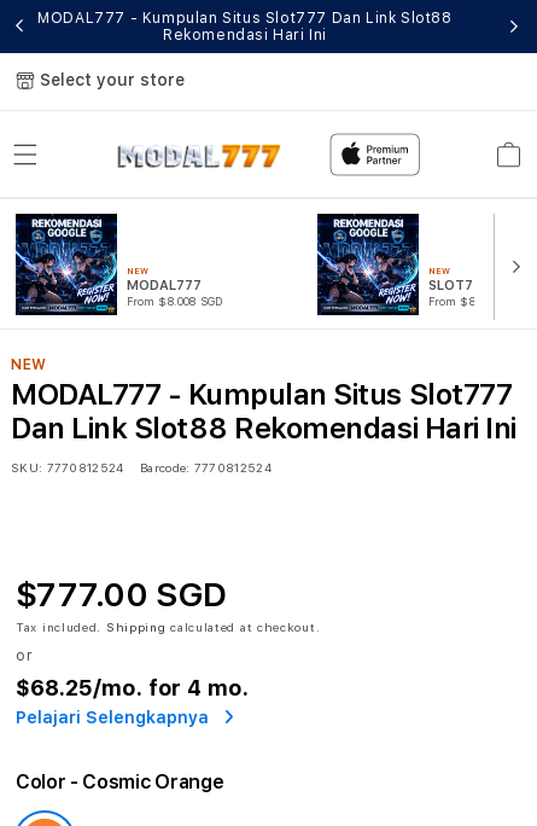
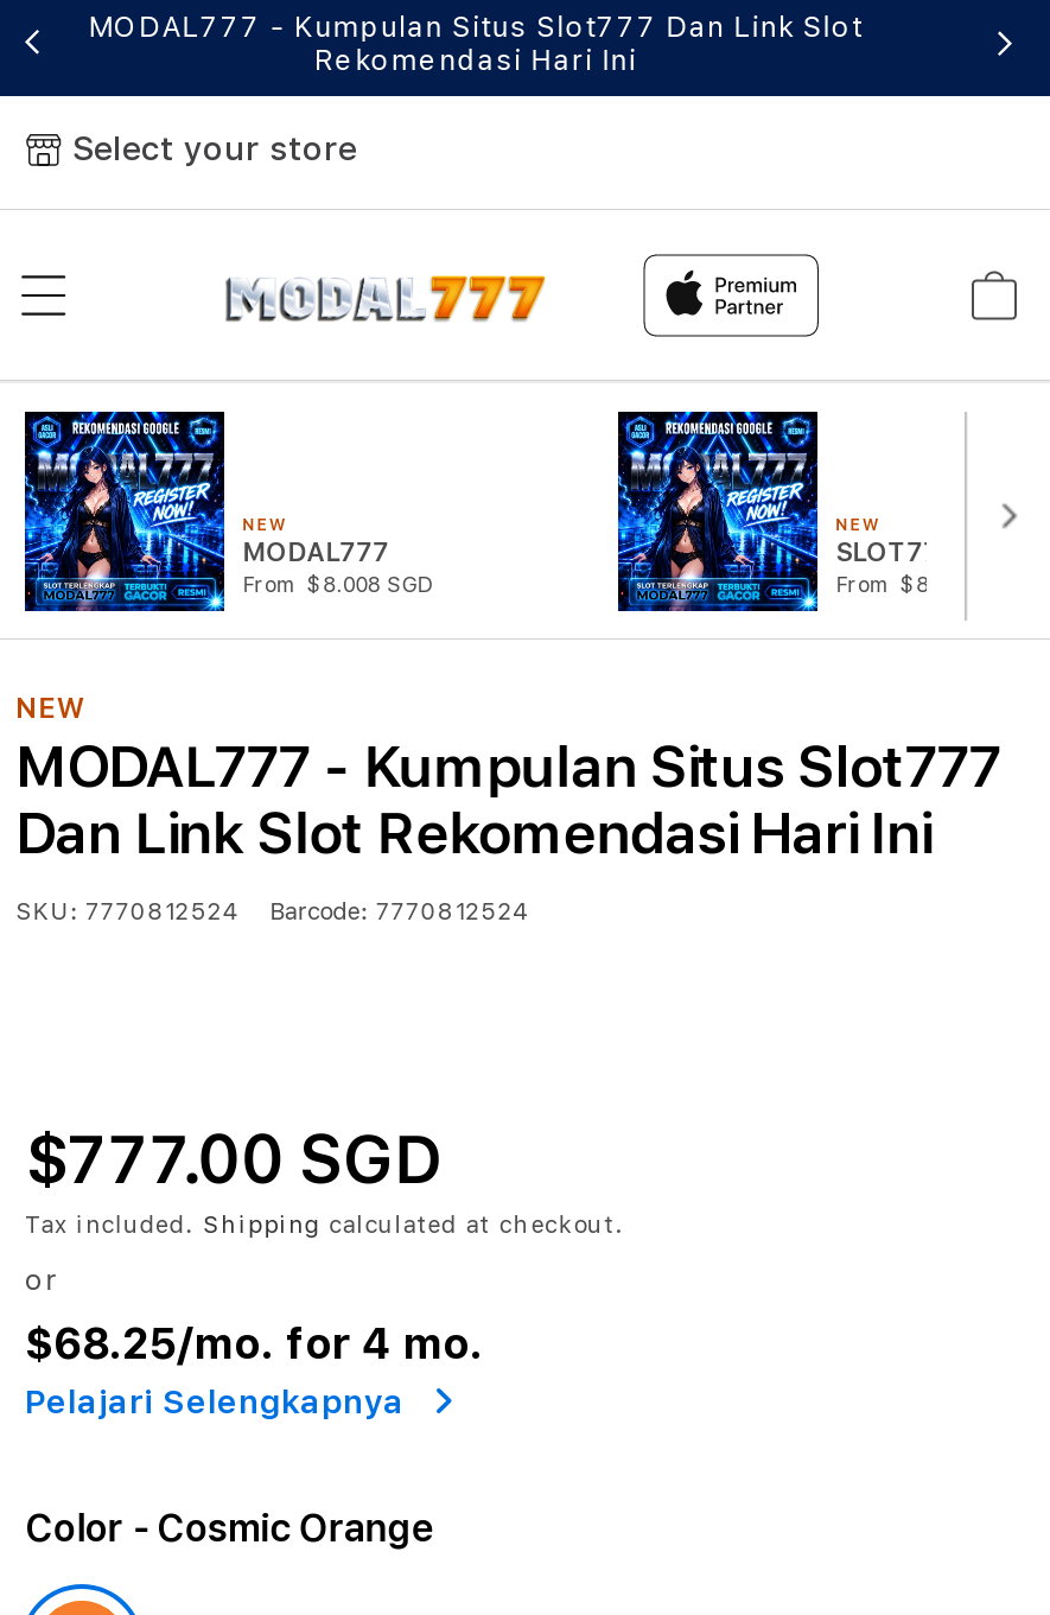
- MODAL777 - Kumpulan Situs Slot777 Dan Link Slot88
+ MODAL777 - Kumpulan Situs Slot777 Dan Link Slot

- [image]
+ [image]

- [image]
+ [image]

- Dan Link Slot88 Rekomendasi Hari Ini
+ Dan Link Slot Rekomendasi Hari Ini
